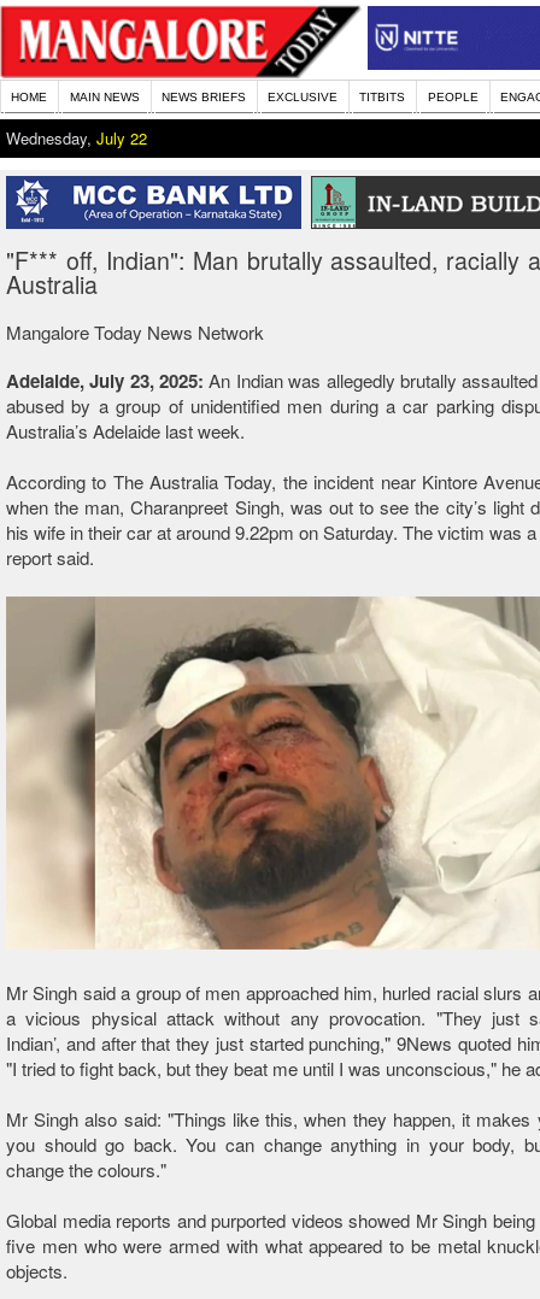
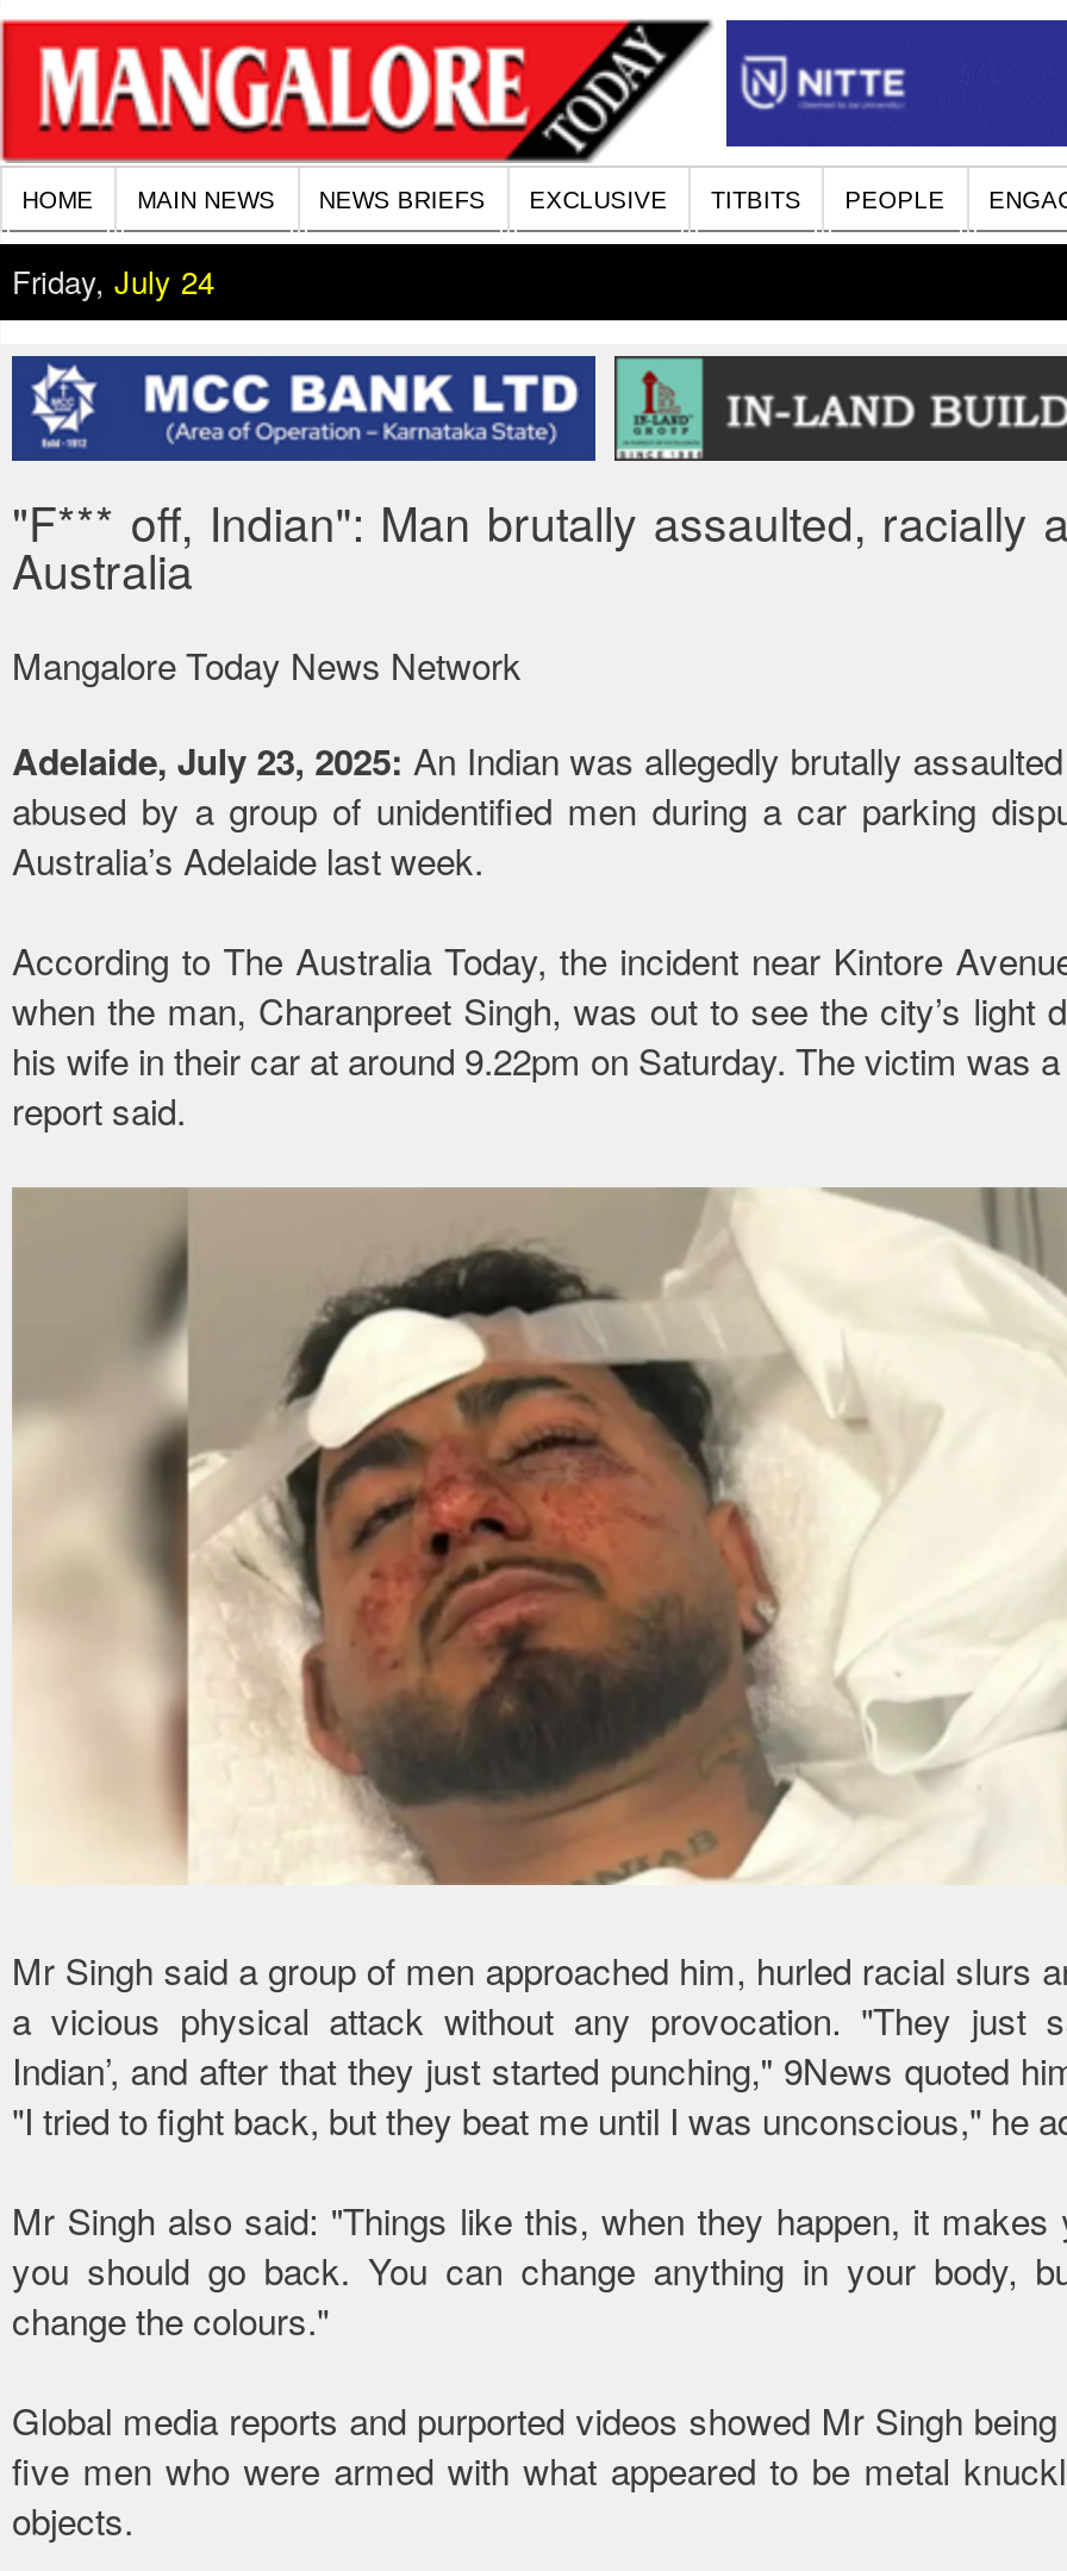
- Wednesday, July 22
+ Friday, July 24
